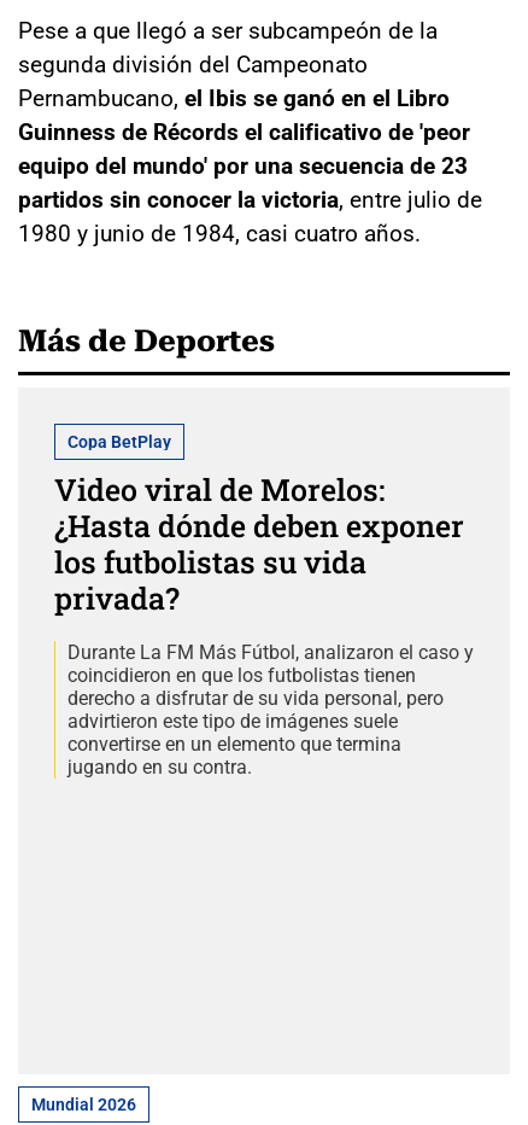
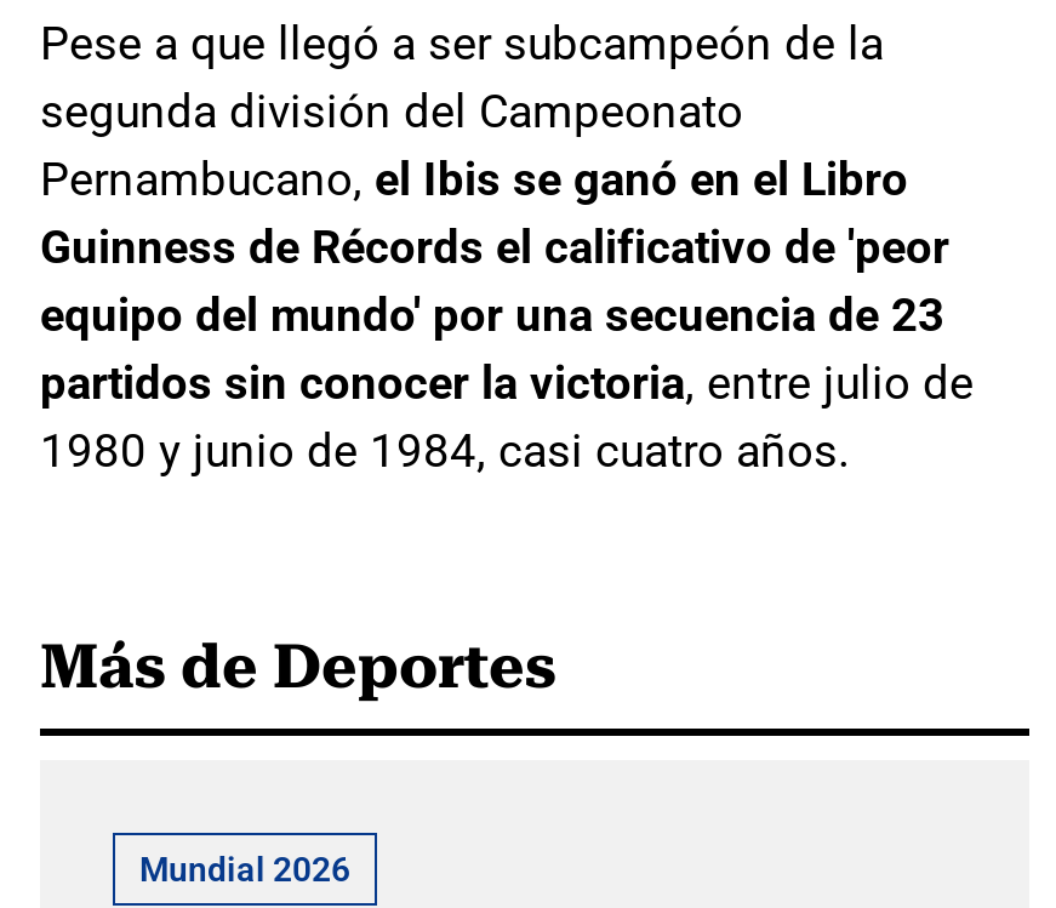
- Copa BetPlay
- Video viral de Morelos:
- ¿Hasta dónde deben exponer
- los futbolistas su vida
- privada?
- Durante La FM Más Fútbol, analizaron el caso y
- coincidieron en que los futbolistas tienen
- derecho a disfrutar de su vida personal, pero
- advirtieron este tipo de imágenes suele
- convertirse en un elemento que termina
- jugando en su contra.
